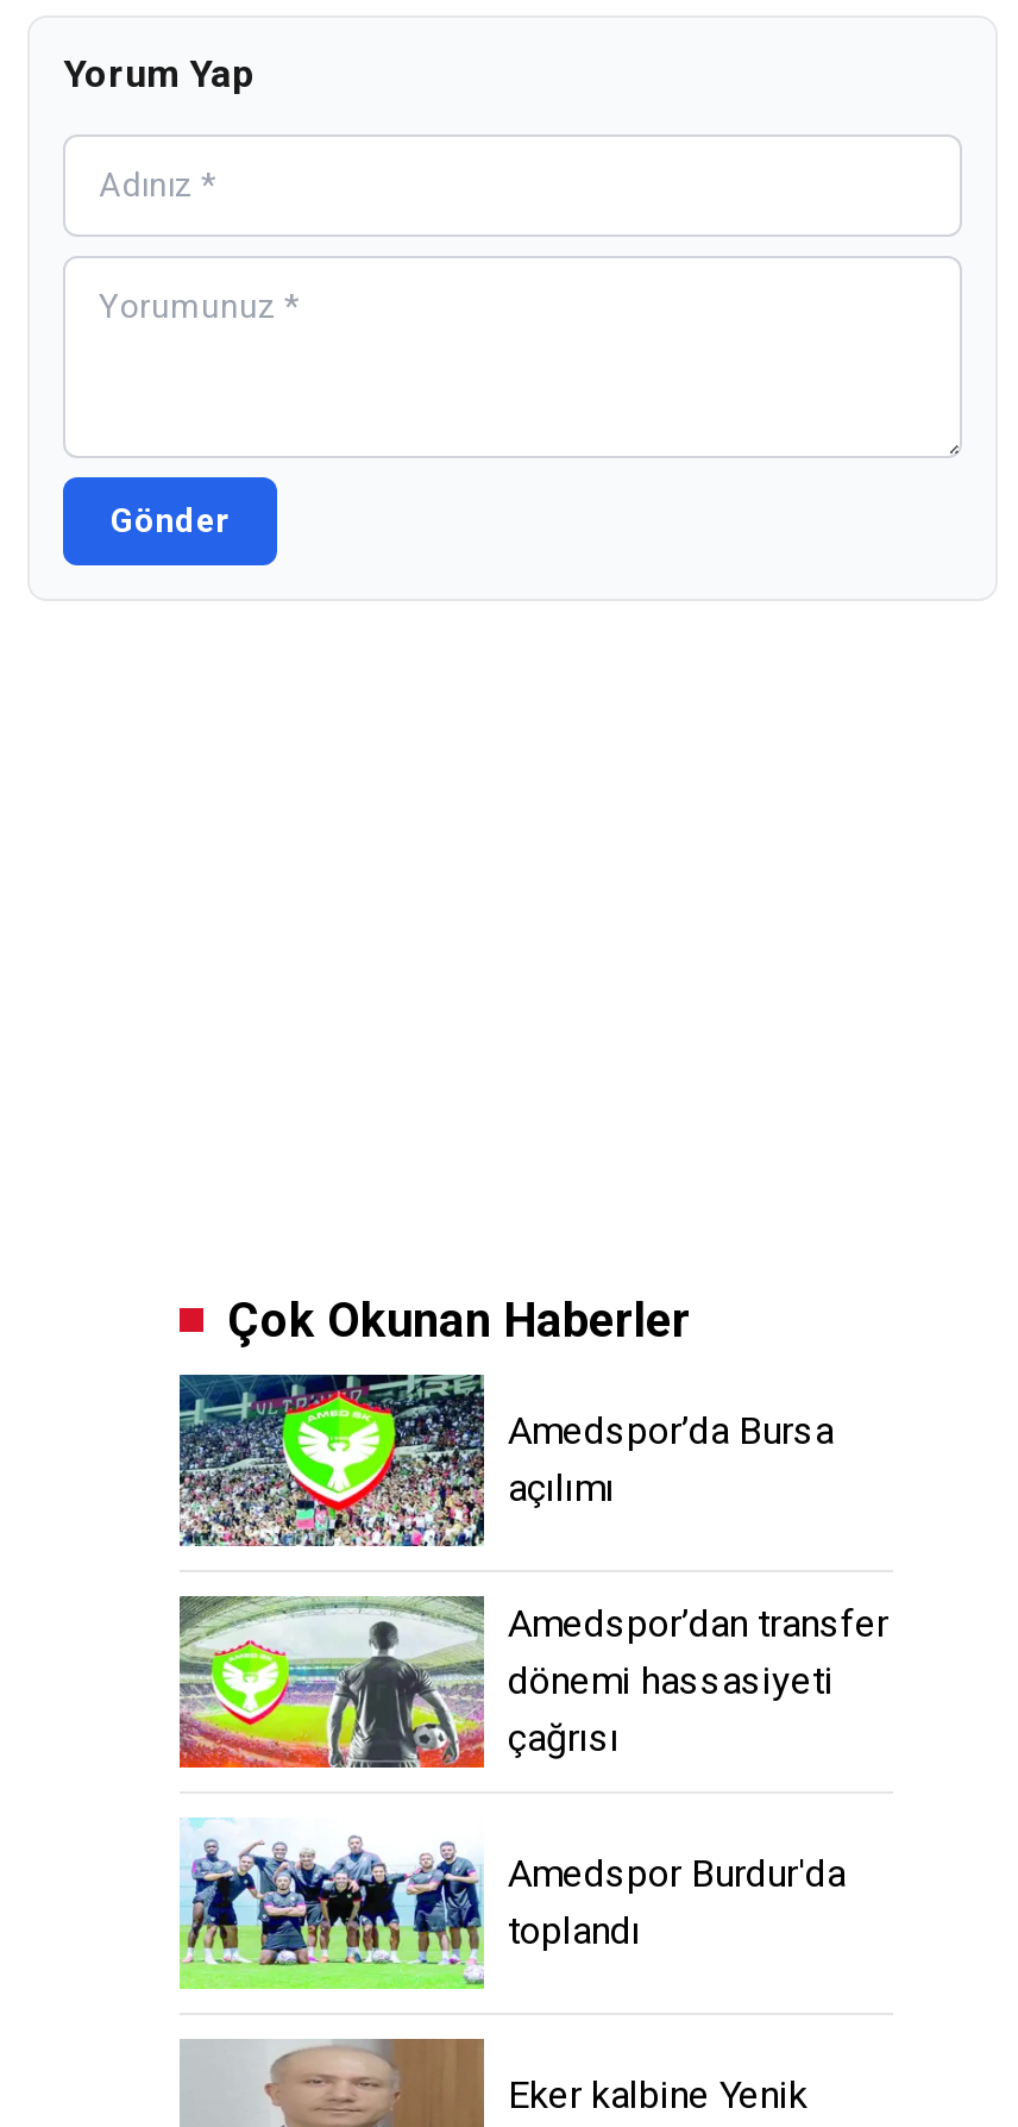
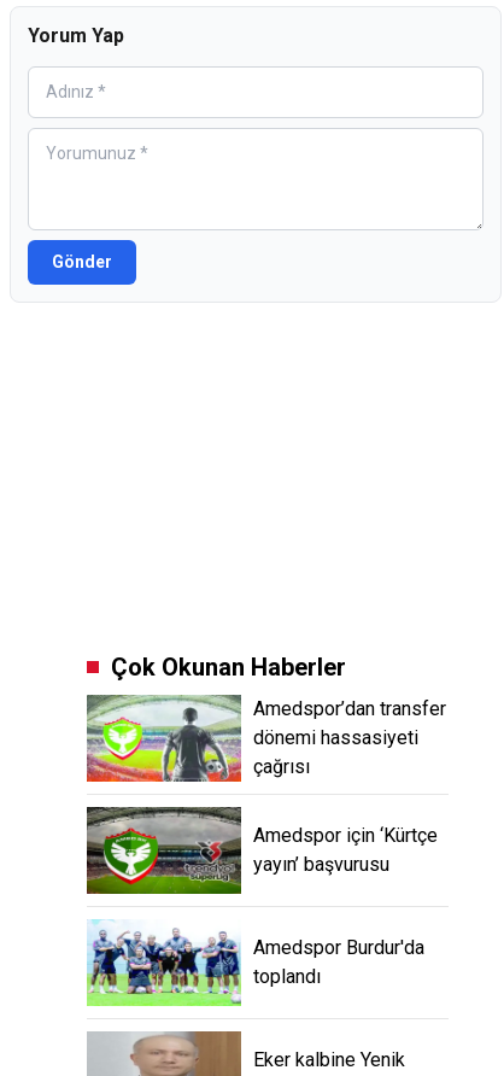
- [image]
- Amedspor’da Bursa
- açılımı

moved up: [image] | Amedspor’dan transfer | dönemi hassasiyeti | çağrısı

+ [image]
+ Amedspor için ‘Kürtçe
+ yayın’ başvurusu
